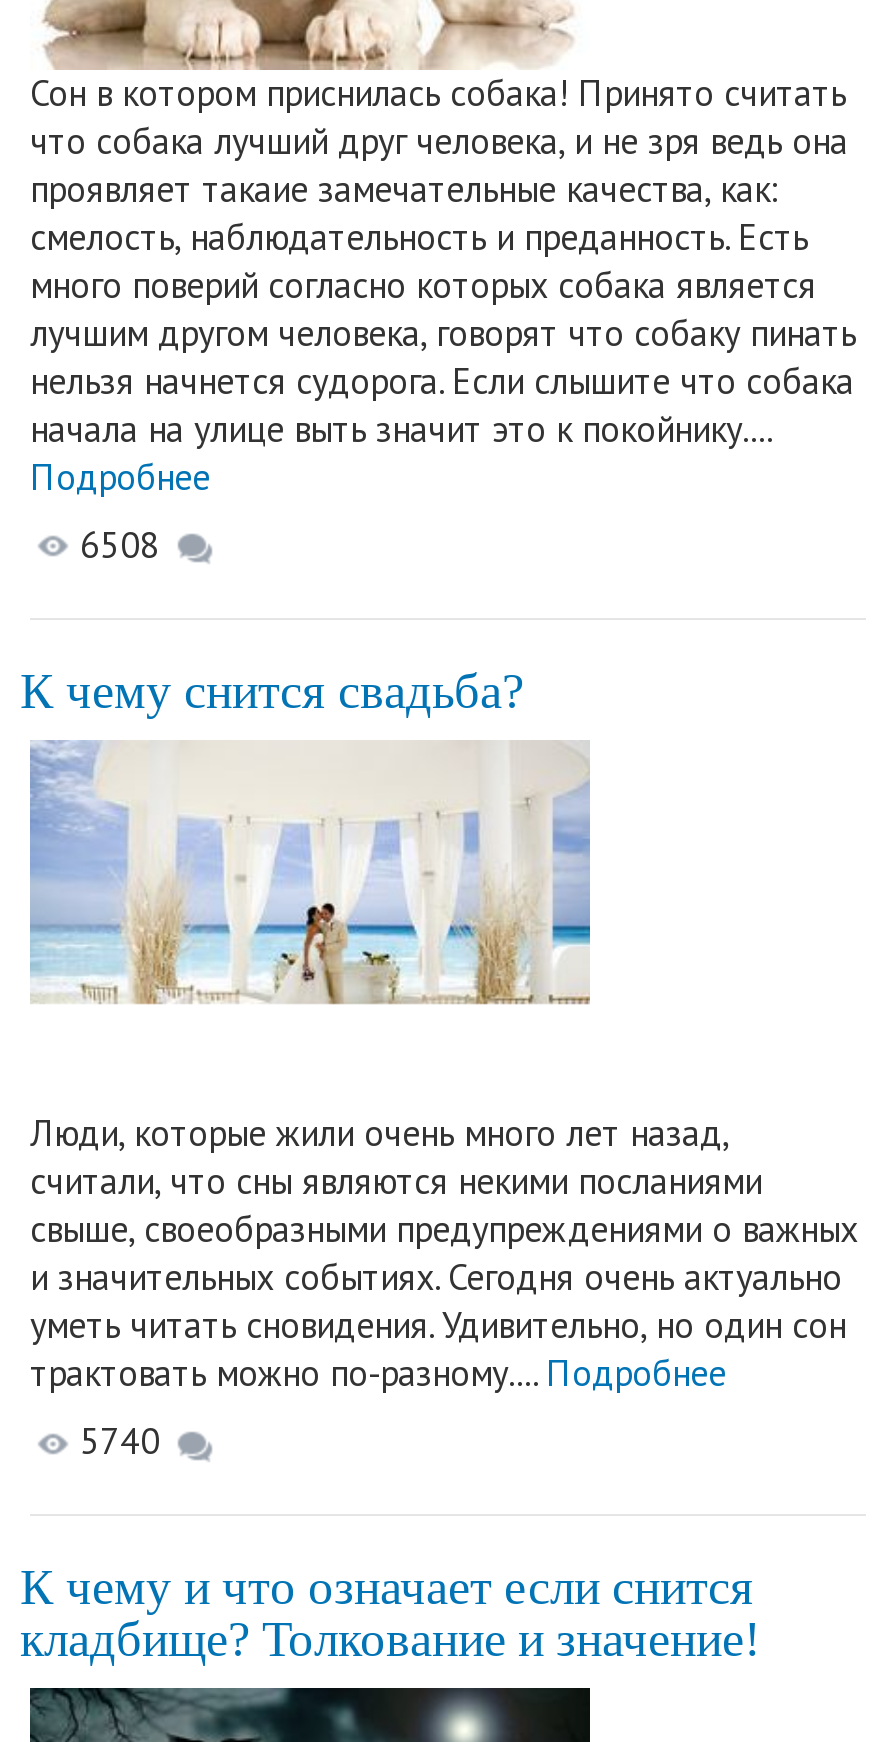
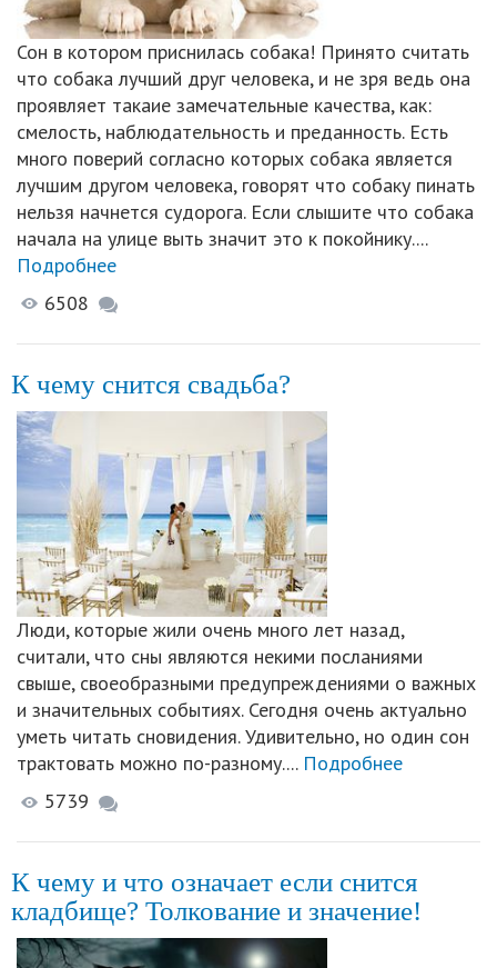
+ [image]

- 5740
+ 5739
